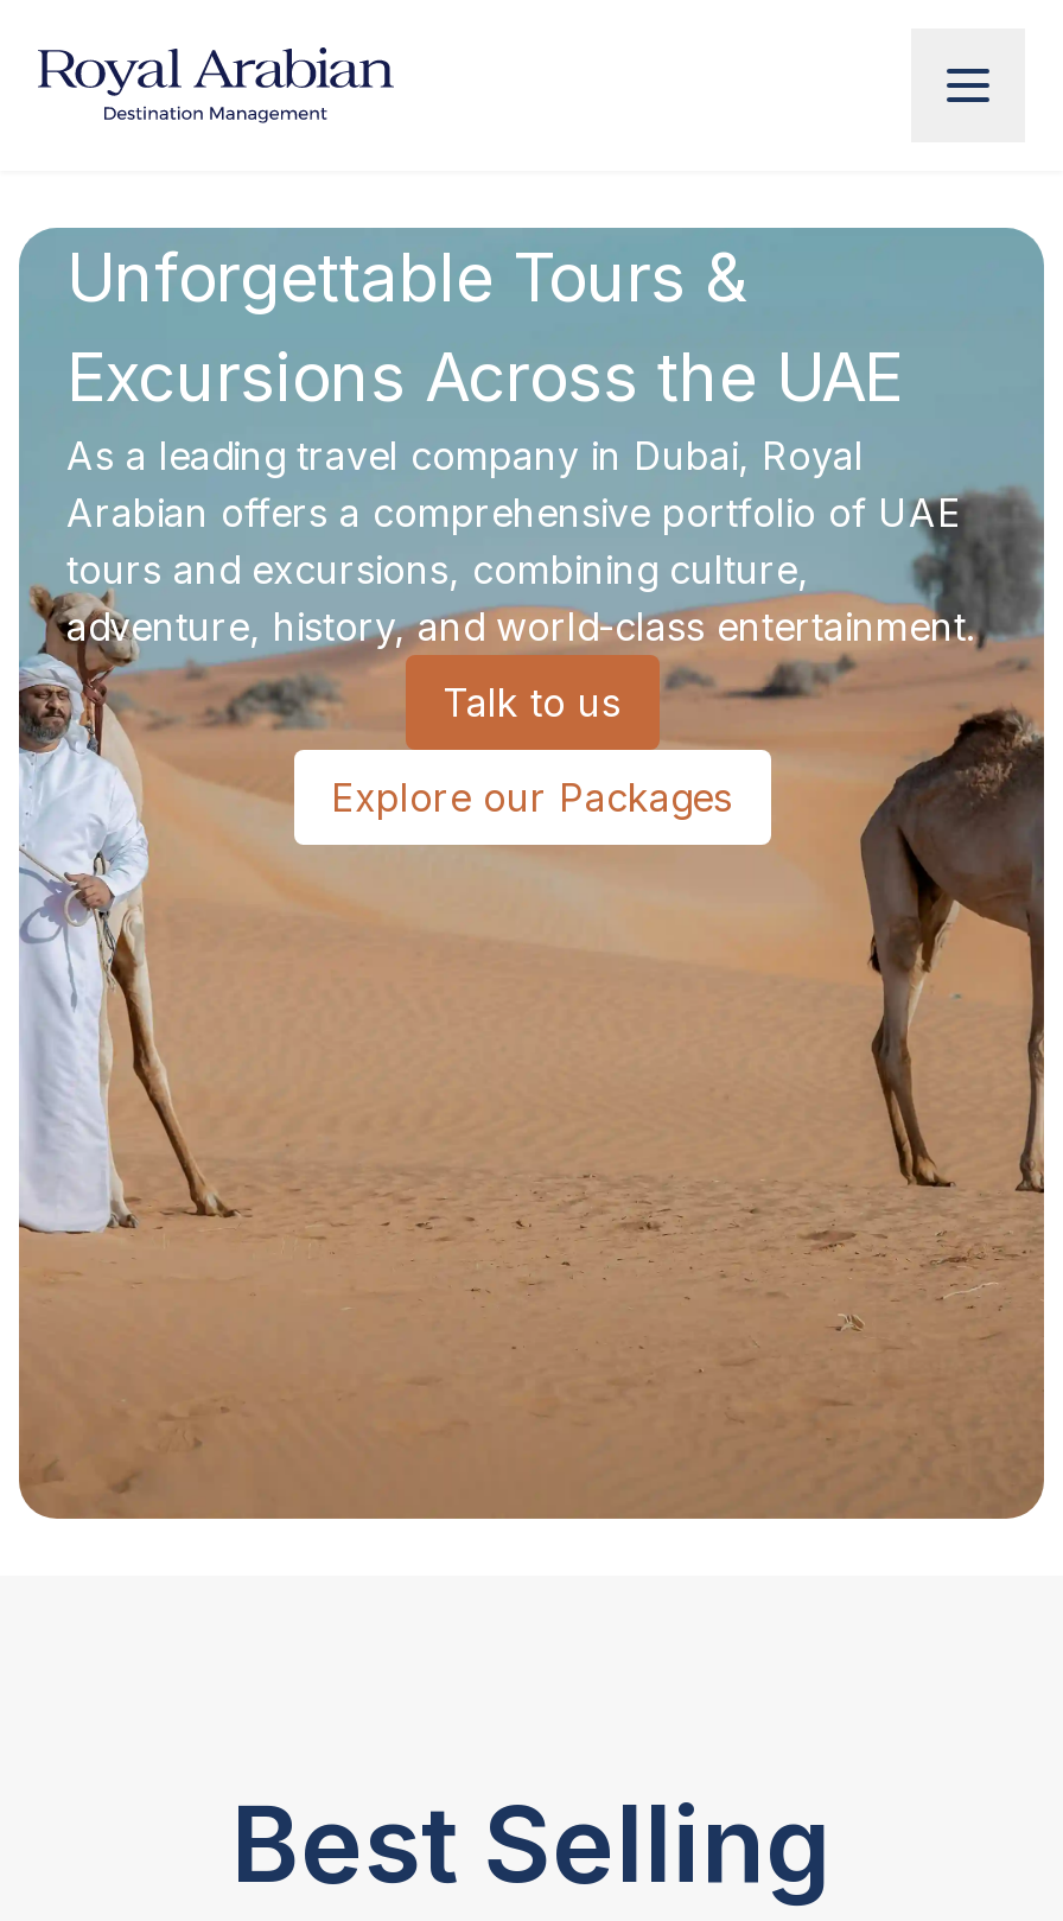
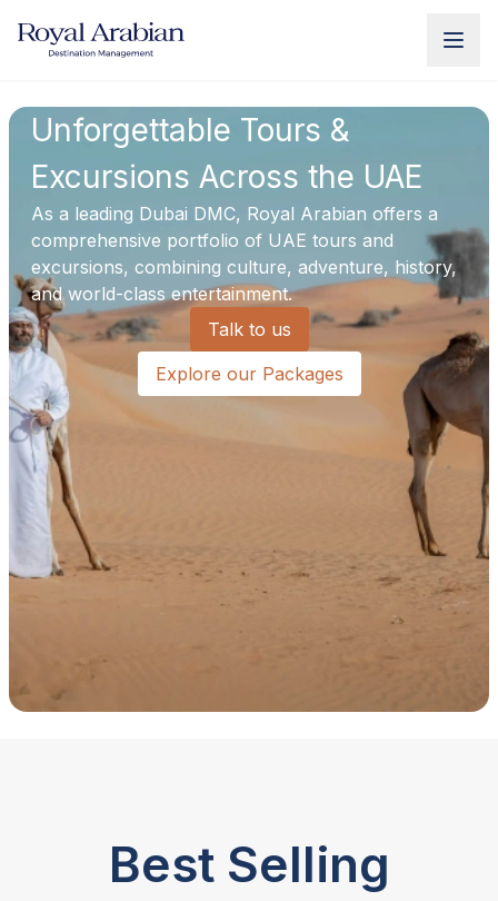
- As a leading travel company in Dubai, Royal
- Arabian offers a comprehensive portfolio of UAE
- tours and excursions, combining culture,
- adventure, history, and world-class entertainment.
+ As a leading Dubai DMC, Royal Arabian offers a
+ comprehensive portfolio of UAE tours and
+ excursions, combining culture, adventure, history,
+ and world-class entertainment.
